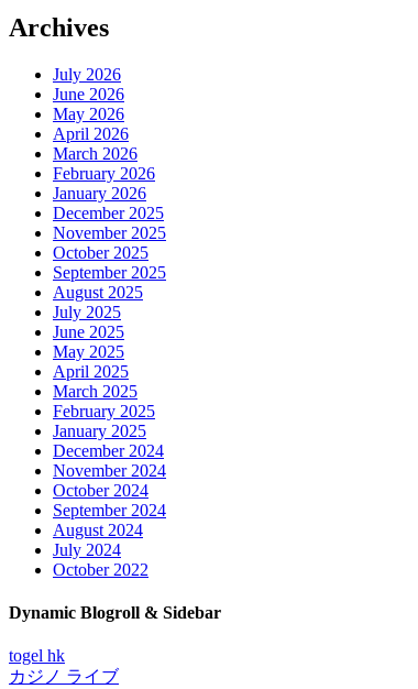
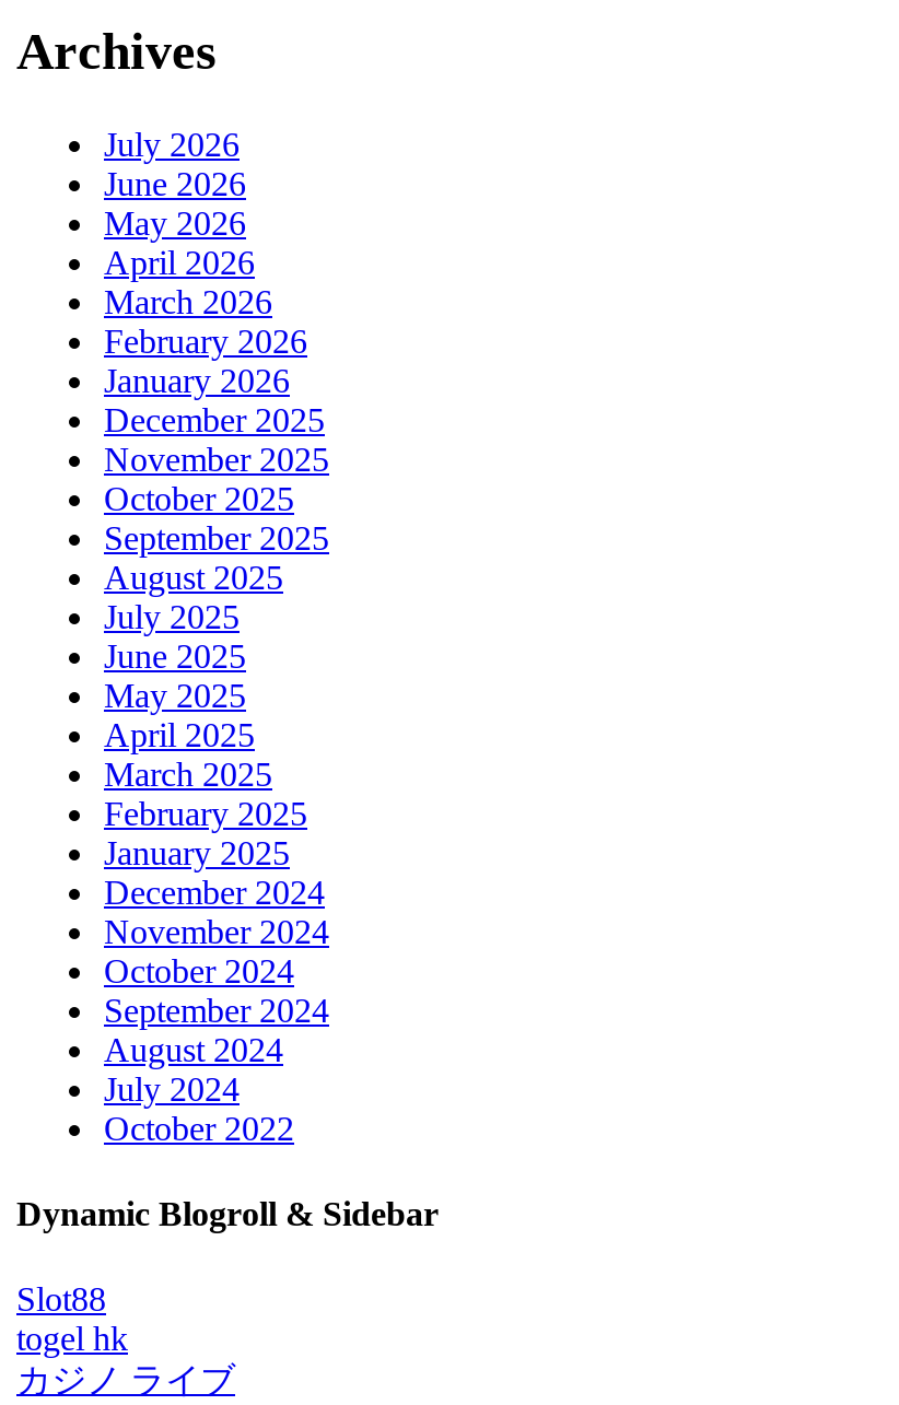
+ Slot88
